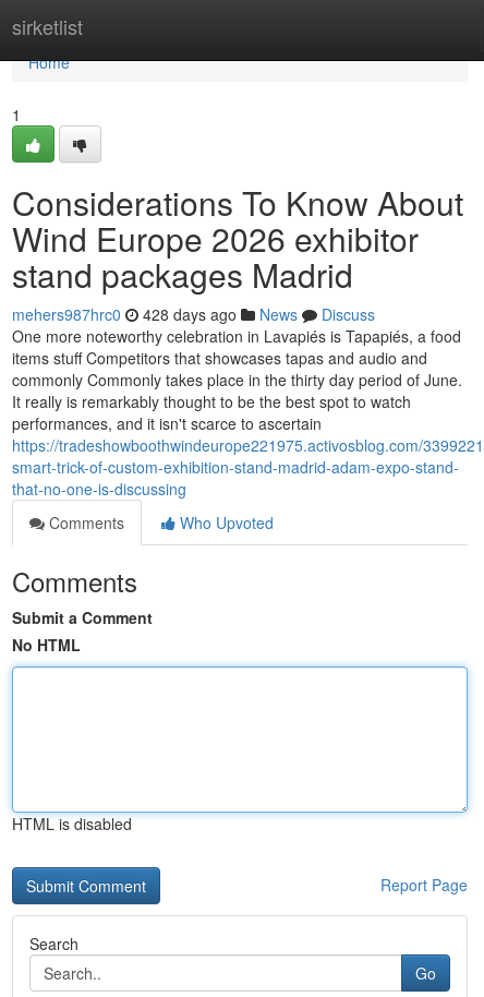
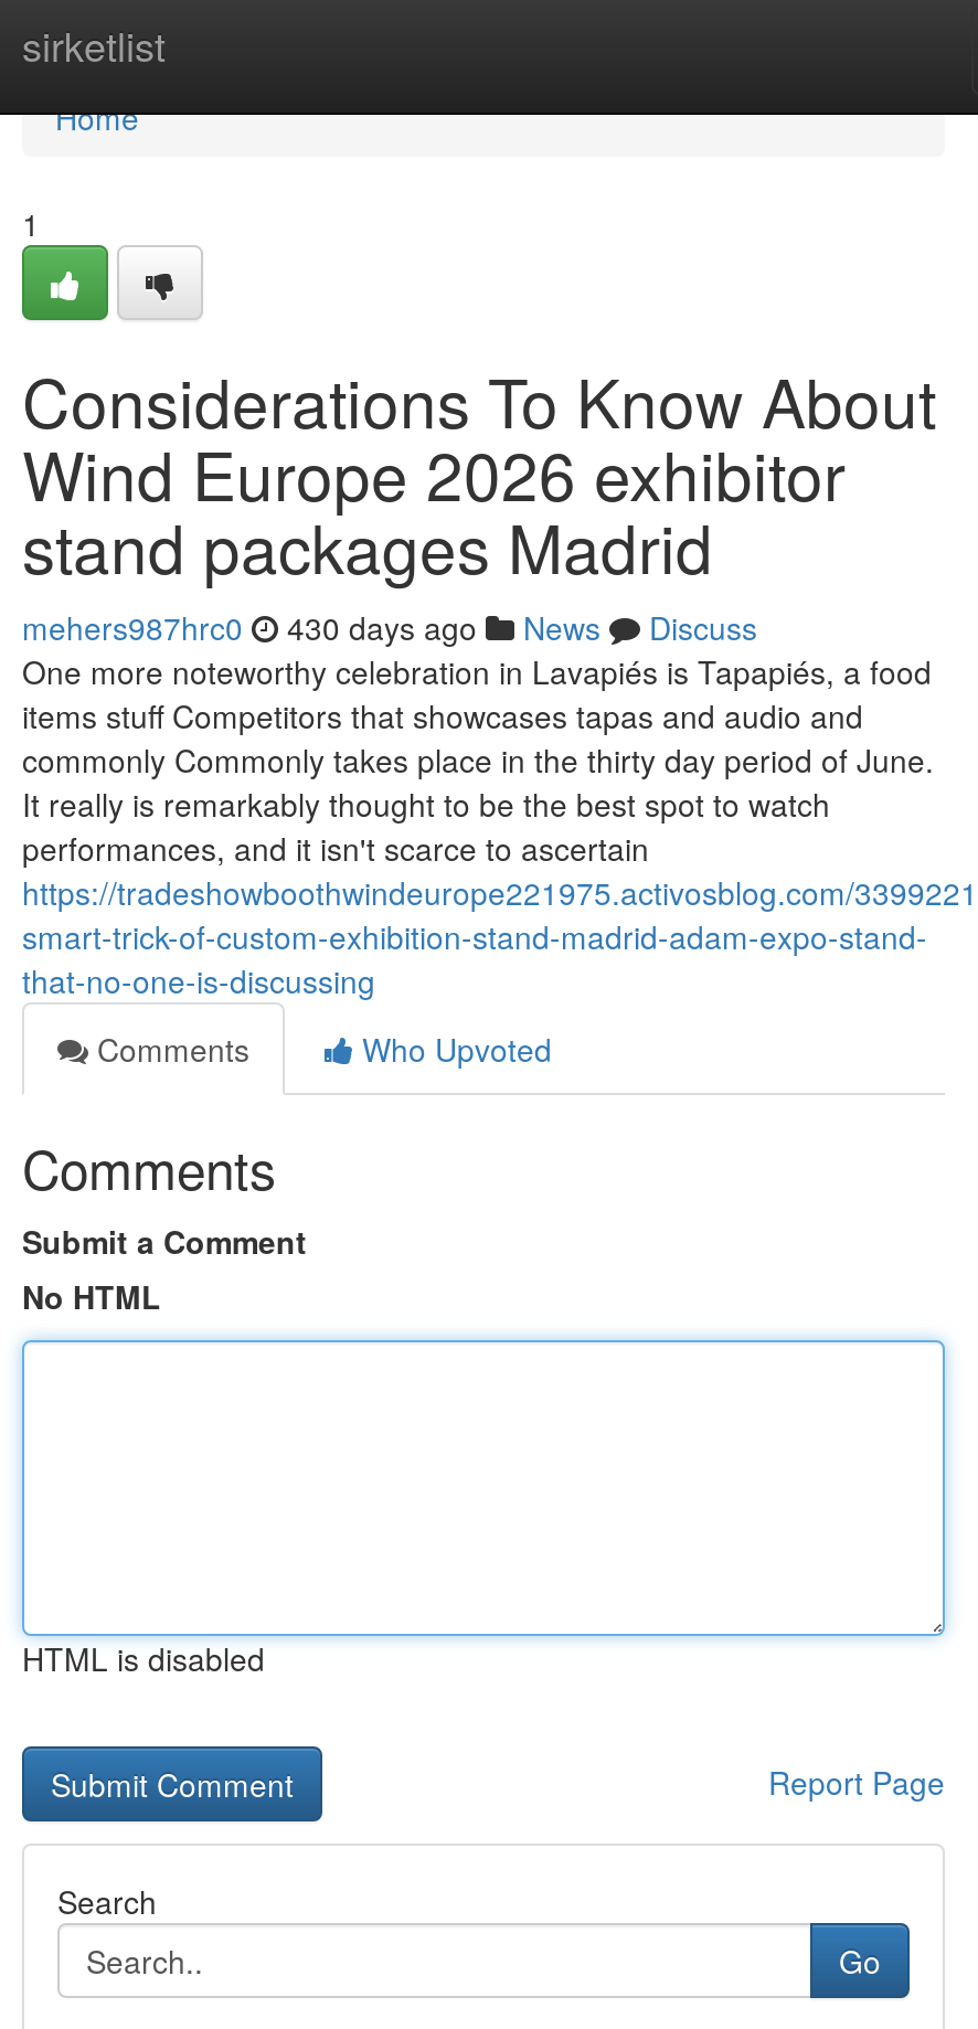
- mehers987hrc0 428 days ago News Discuss
+ mehers987hrc0 430 days ago News Discuss
